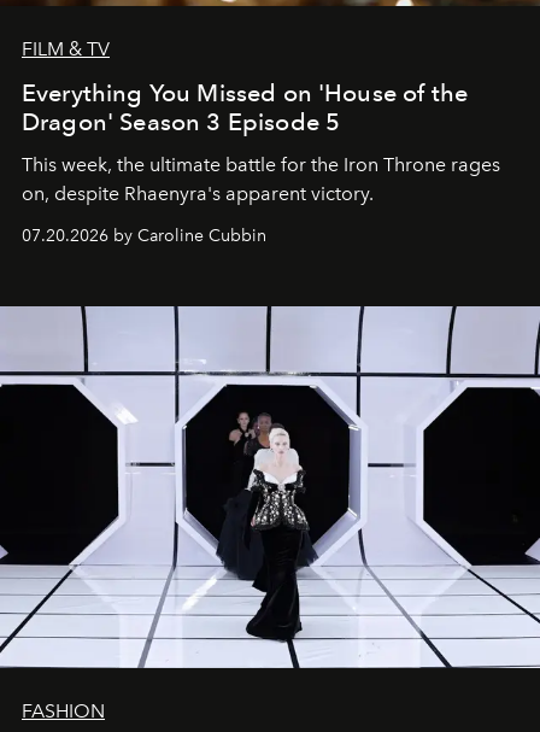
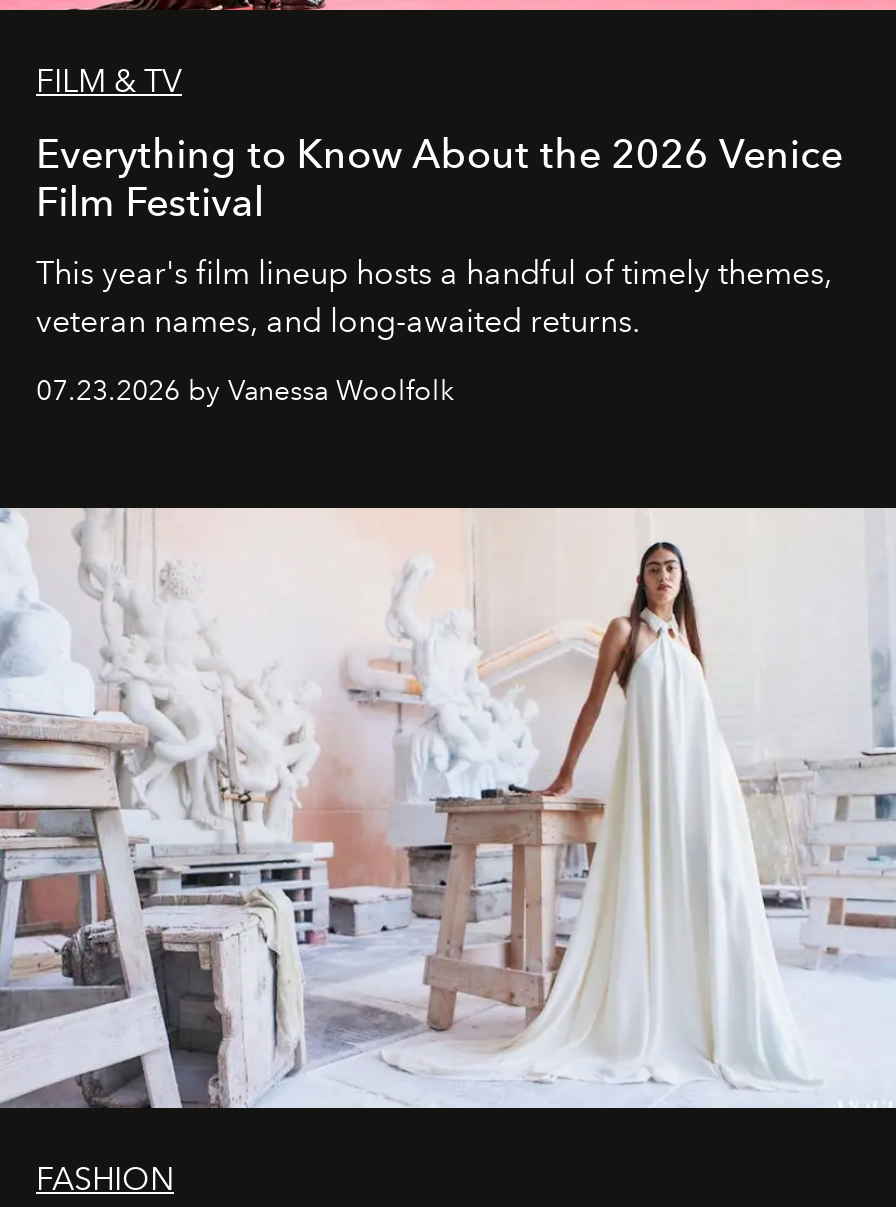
- Everything You Missed on 'House of the
- Dragon' Season 3 Episode 5
+ Everything to Know About the 2026 Venice
+ Film Festival

- This week, the ultimate battle for the Iron Throne rages
- on, despite Rhaenyra's apparent victory.
+ This year's film lineup hosts a handful of timely themes,
+ veteran names, and long-awaited returns.

- 07.20.2026 by Caroline Cubbin
+ 07.23.2026 by Vanessa Woolfolk

- [image]
+ [image]
